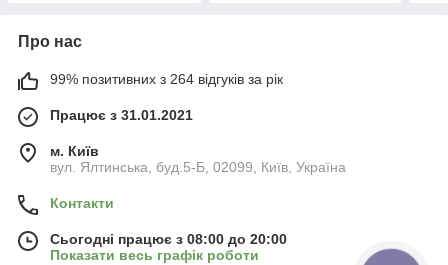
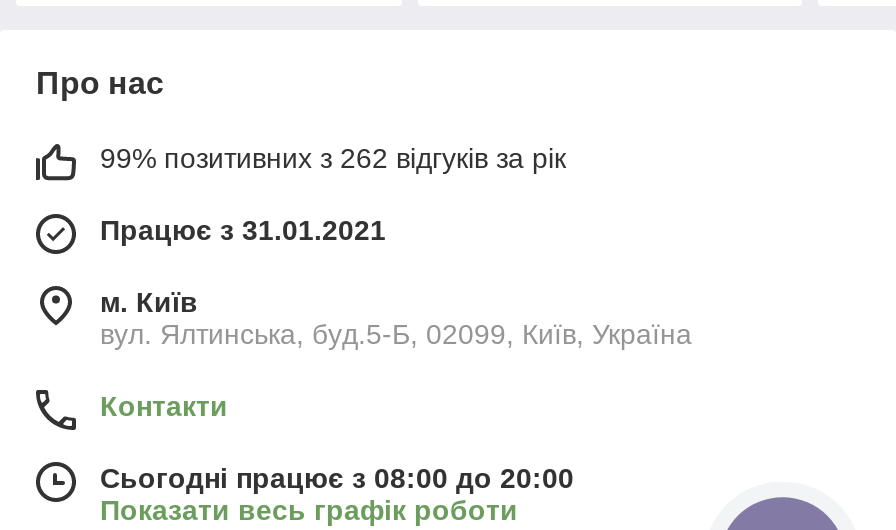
- 99% позитивних з 264 відгуків за рік
+ 99% позитивних з 262 відгуків за рік
